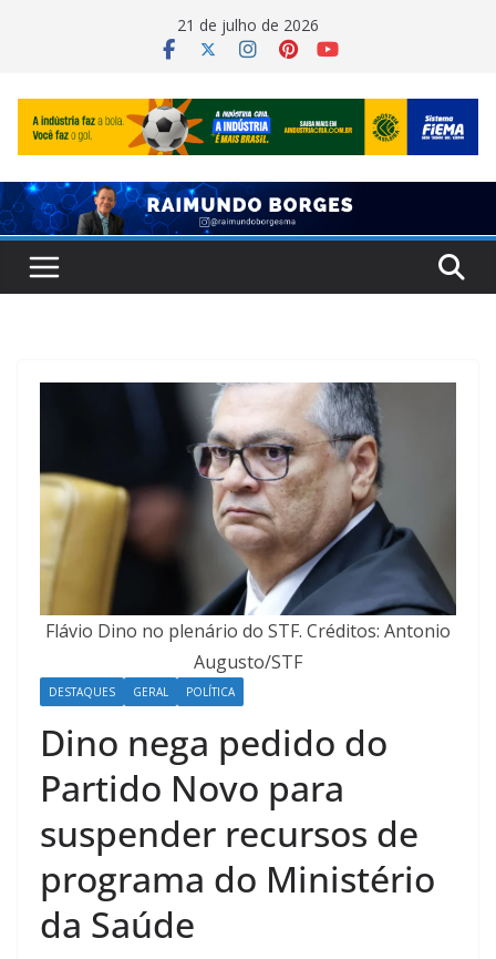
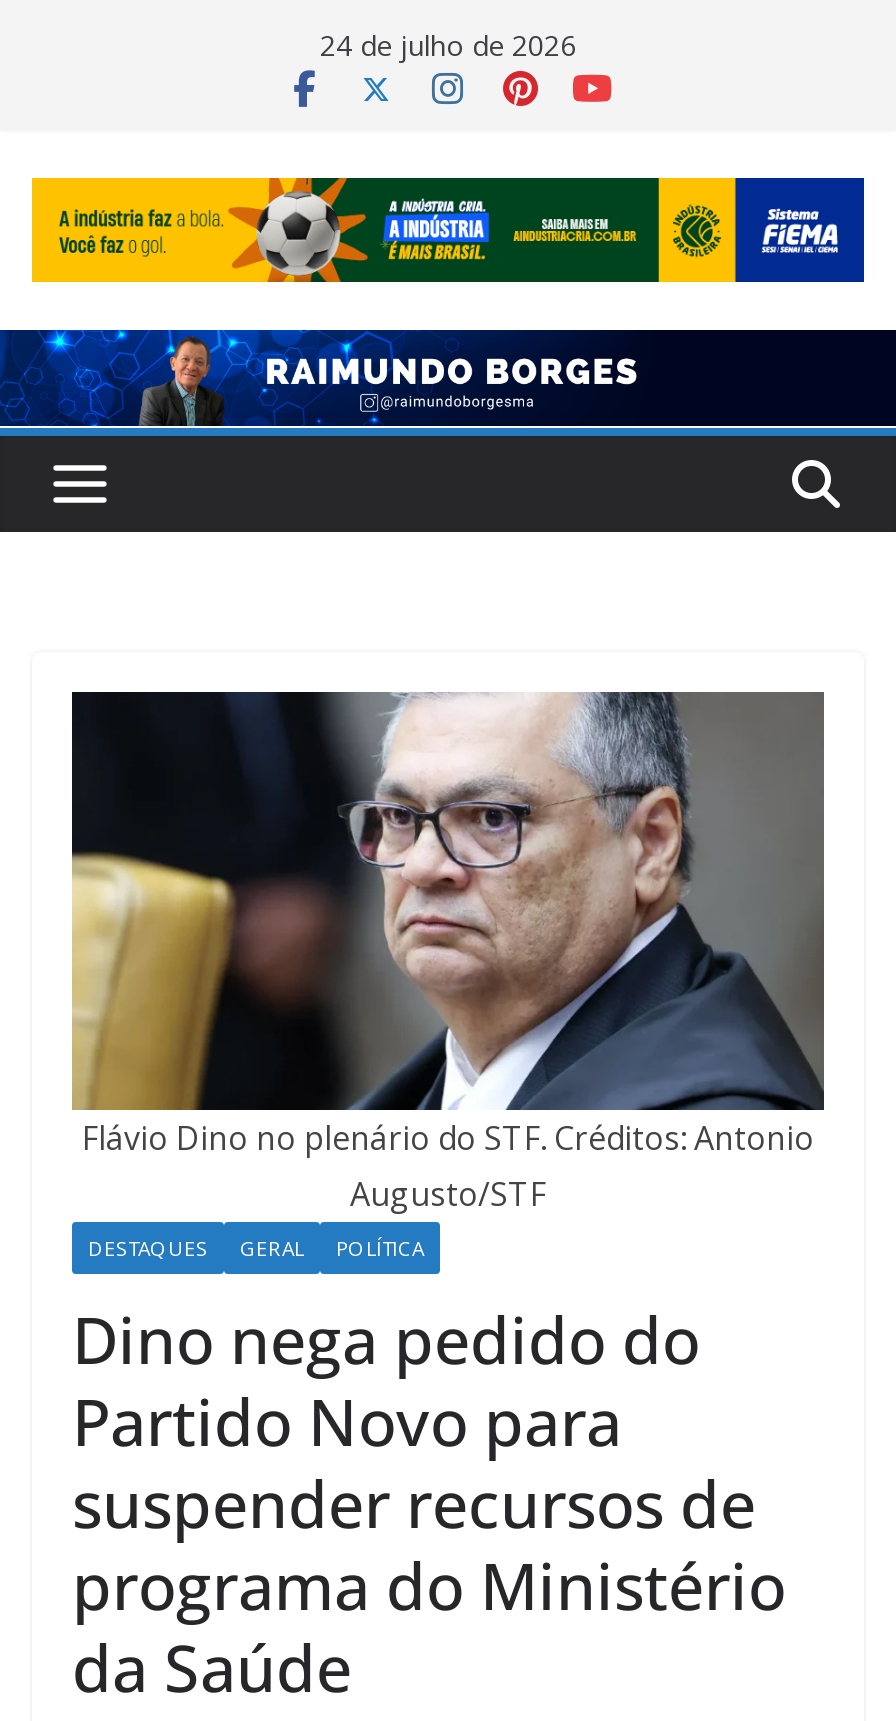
- 21 de julho de 2026
+ 24 de julho de 2026
